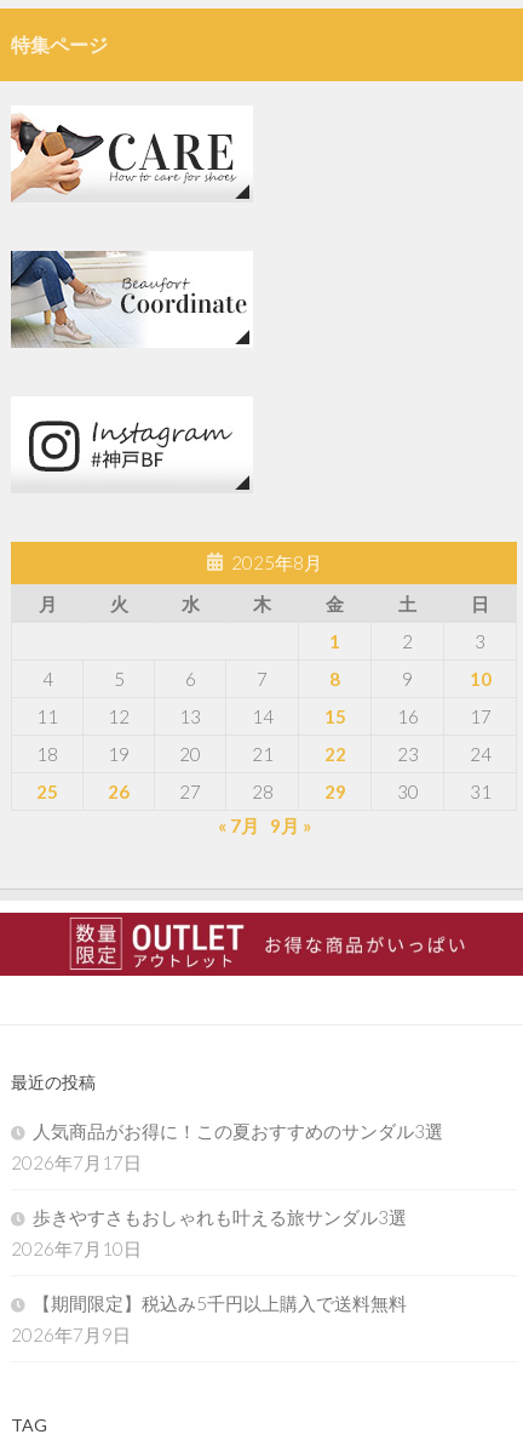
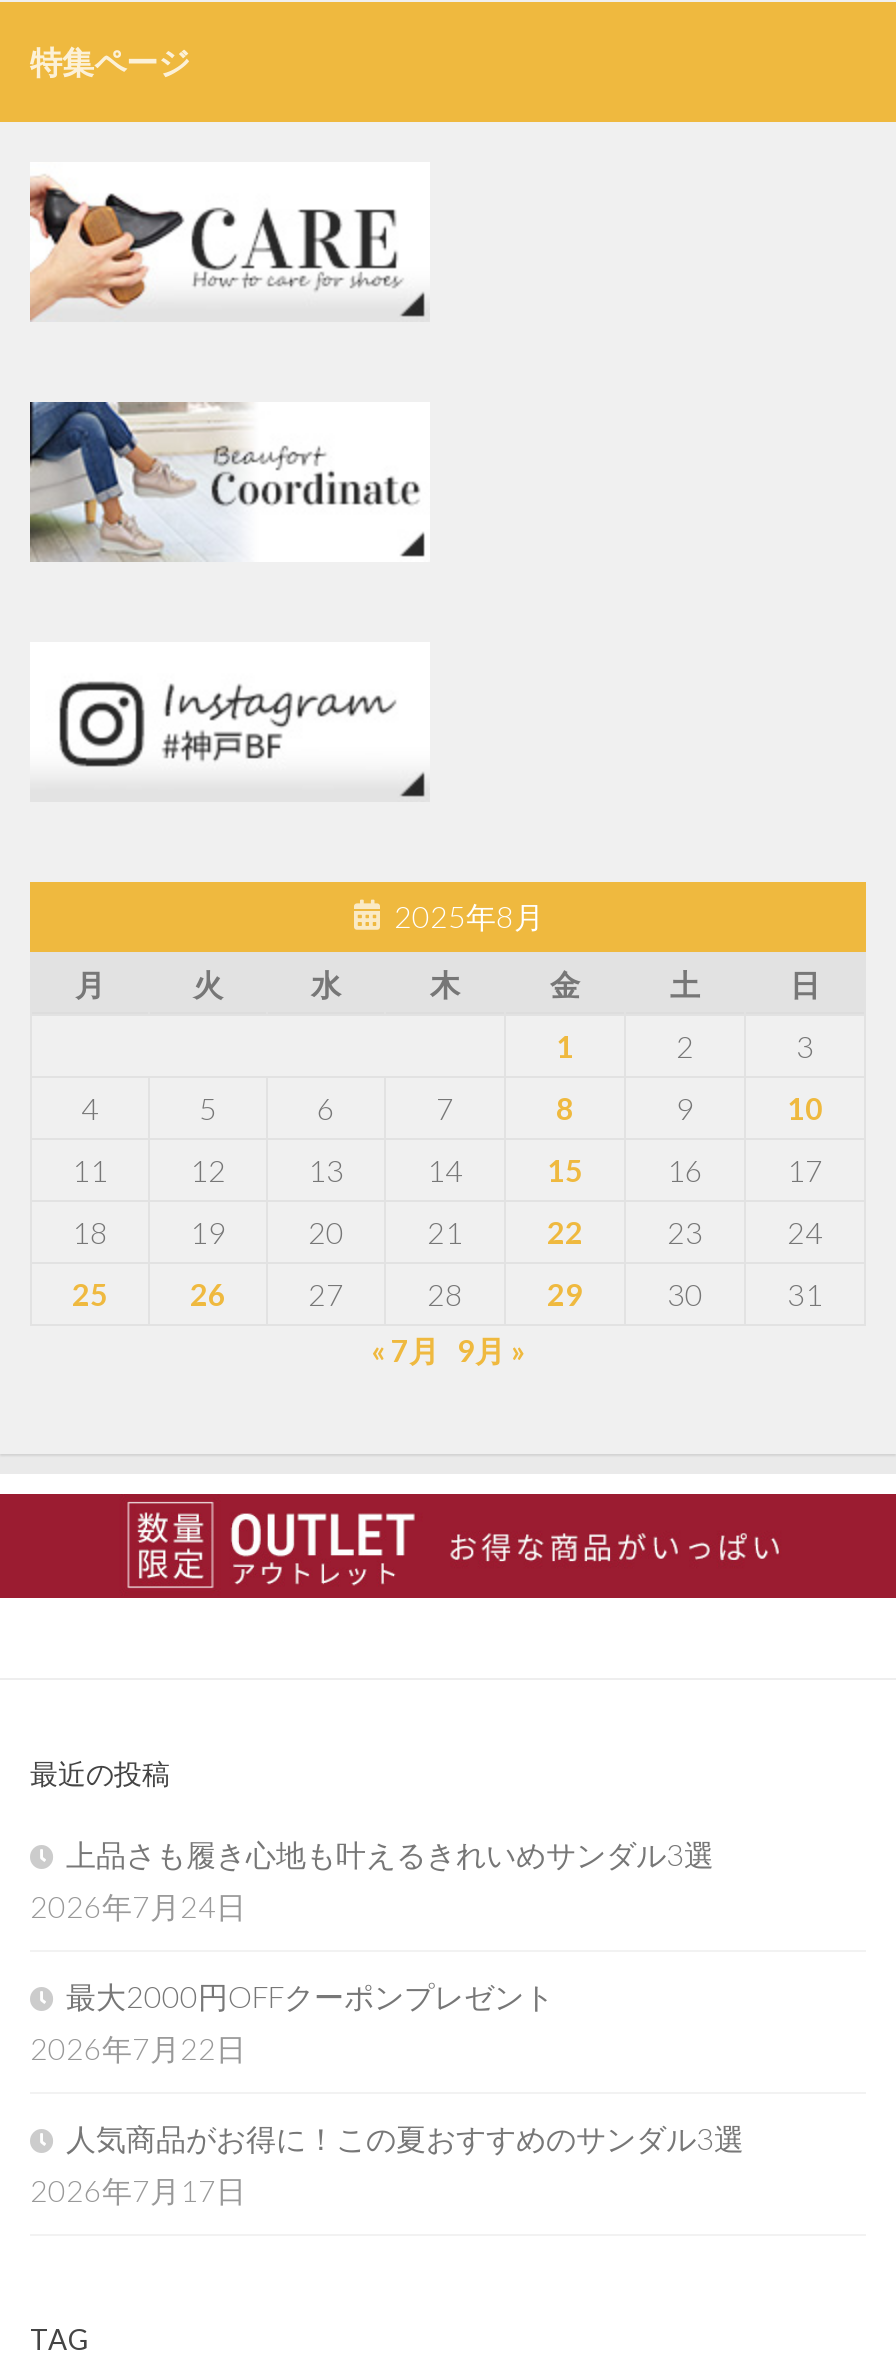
+ 上品さも履き心地も叶えるきれいめサンダル3選
+ 2026年7月24日
+ 最大2000円OFFクーポンプレゼント
+ 2026年7月22日

moved down: 人気商品がお得に！この夏おすすめのサンダル3選 | 2026年7月17日

- 歩きやすさもおしゃれも叶える旅サンダル3選
- 2026年7月10日
- 【期間限定】税込み5千円以上購入で送料無料
- 2026年7月9日
